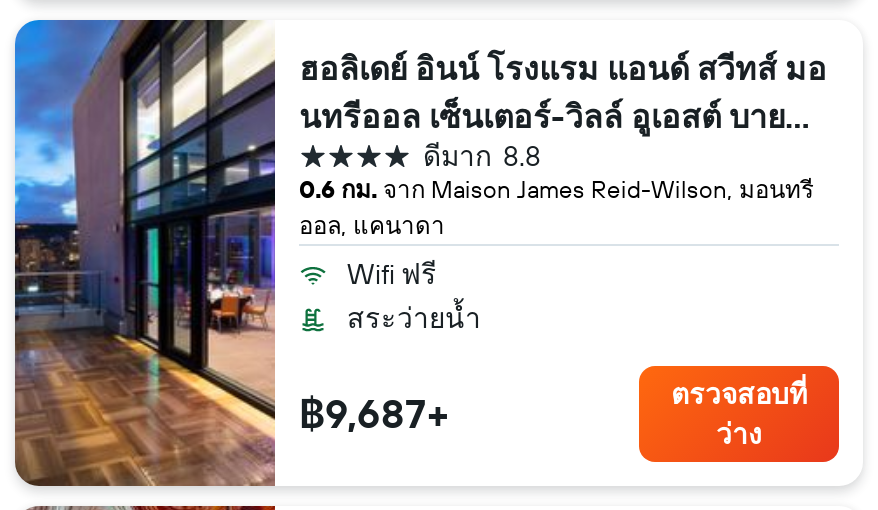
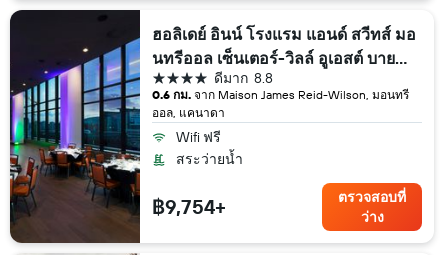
- [image]
- ฿9,687+
+ [image]
+ ฿9,754+
